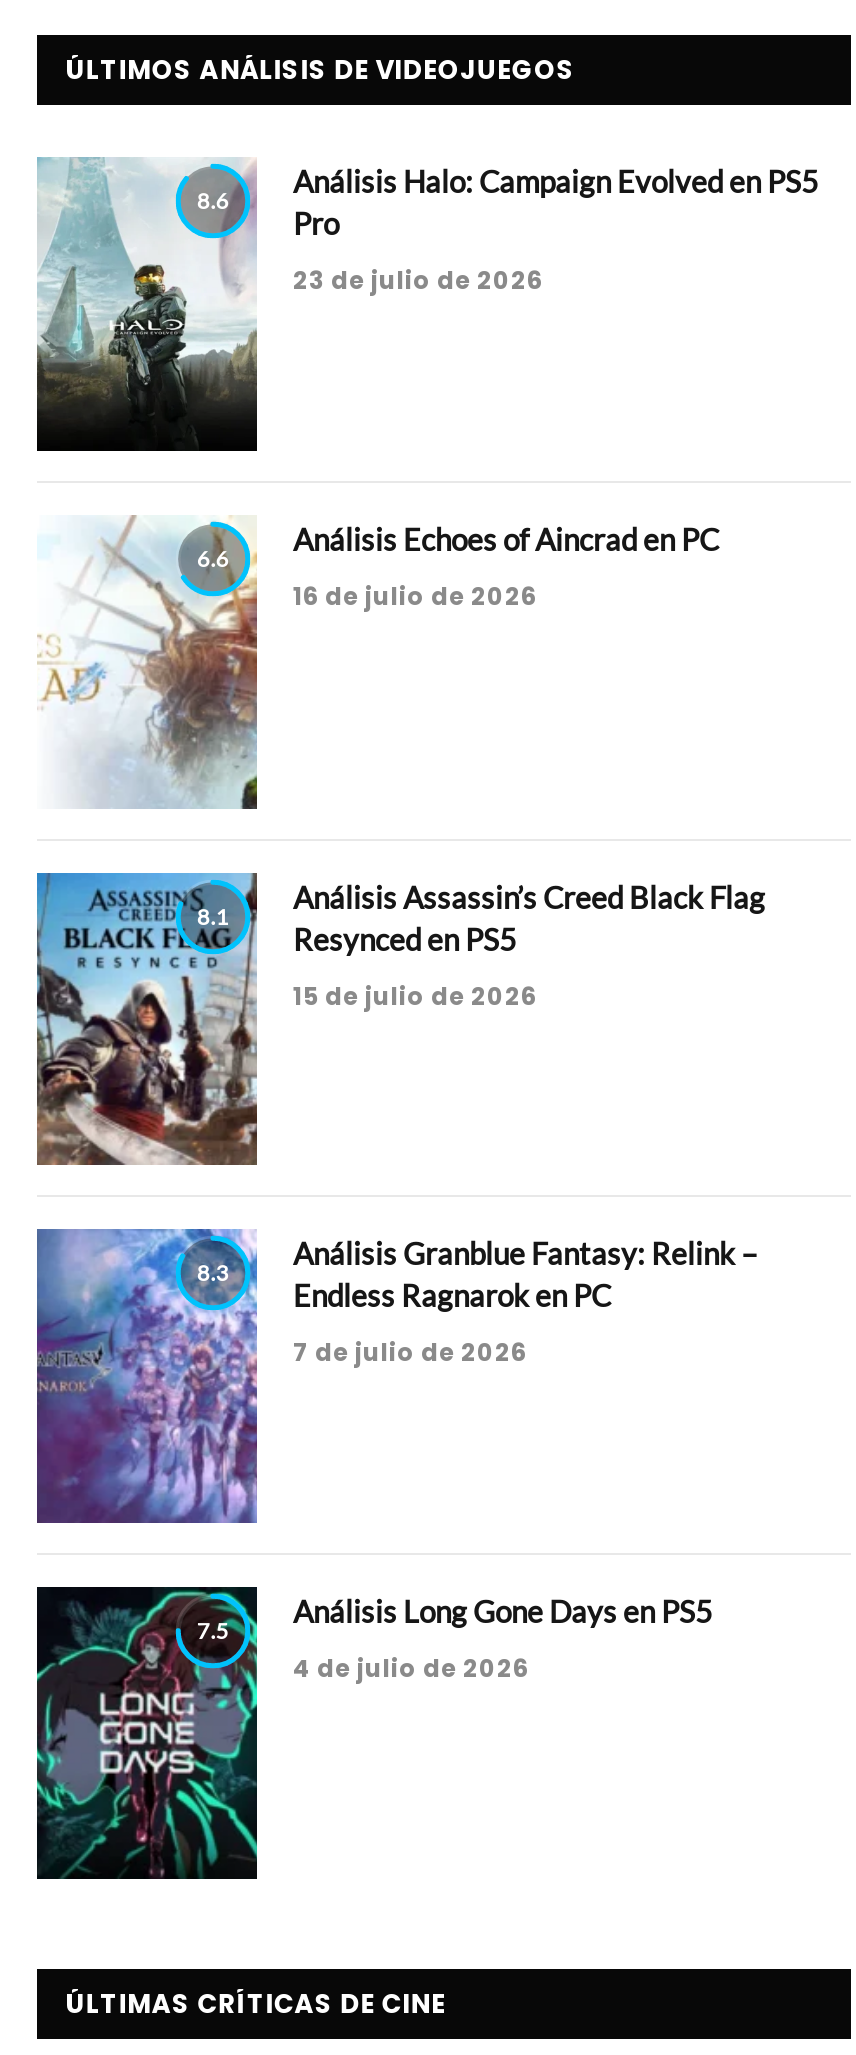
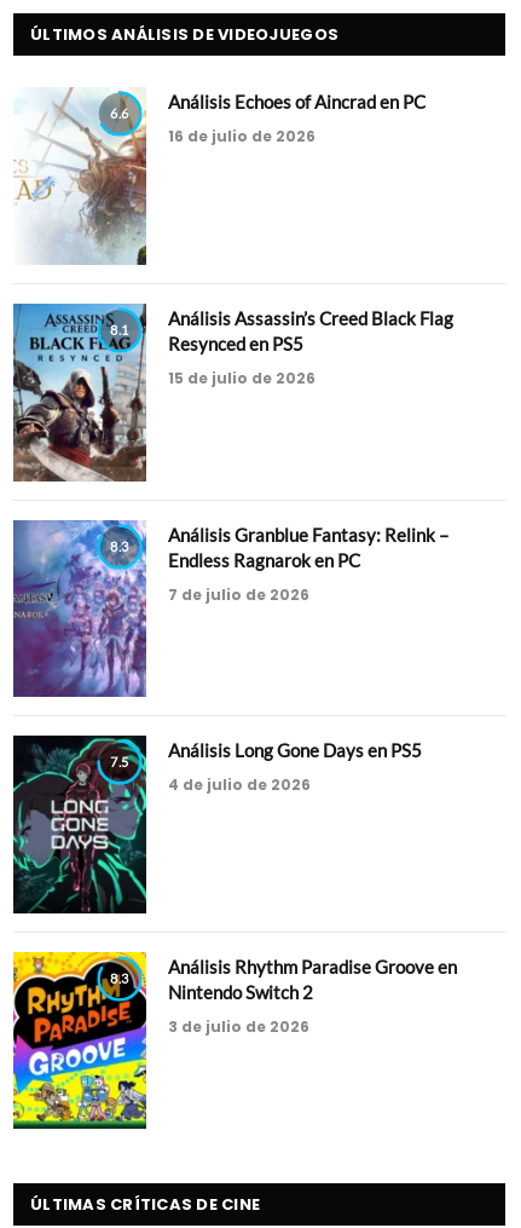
- [image]
- 8.6

- Análisis Halo: Campaign Evolved en PS5
- Pro
- 23 de julio de 2026

moved up: [image] | 6.6 | Análisis Echoes of Aincrad en PC | ... | Análisis Long Gone Days en PS5 | 4 de julio de 2026

moved up: [image]

+ [image]
+ 8.3

+ Análisis Rhythm Paradise Groove en
+ Nintendo Switch 2
+ 3 de julio de 2026
